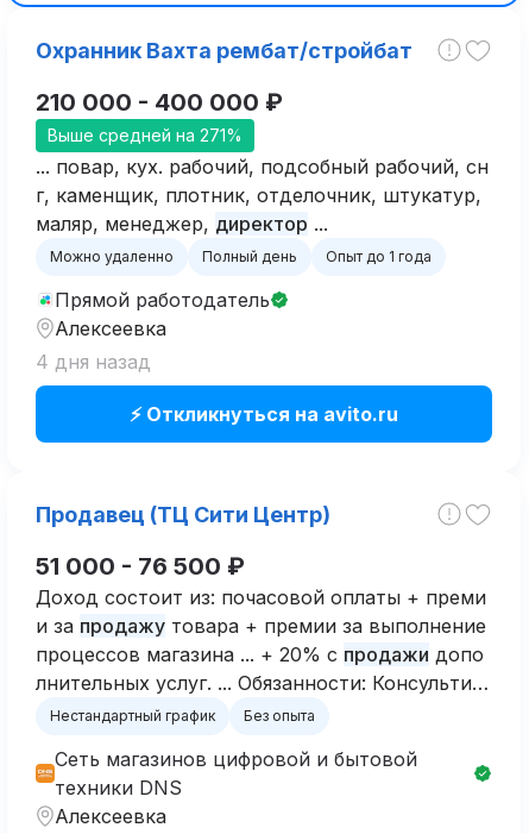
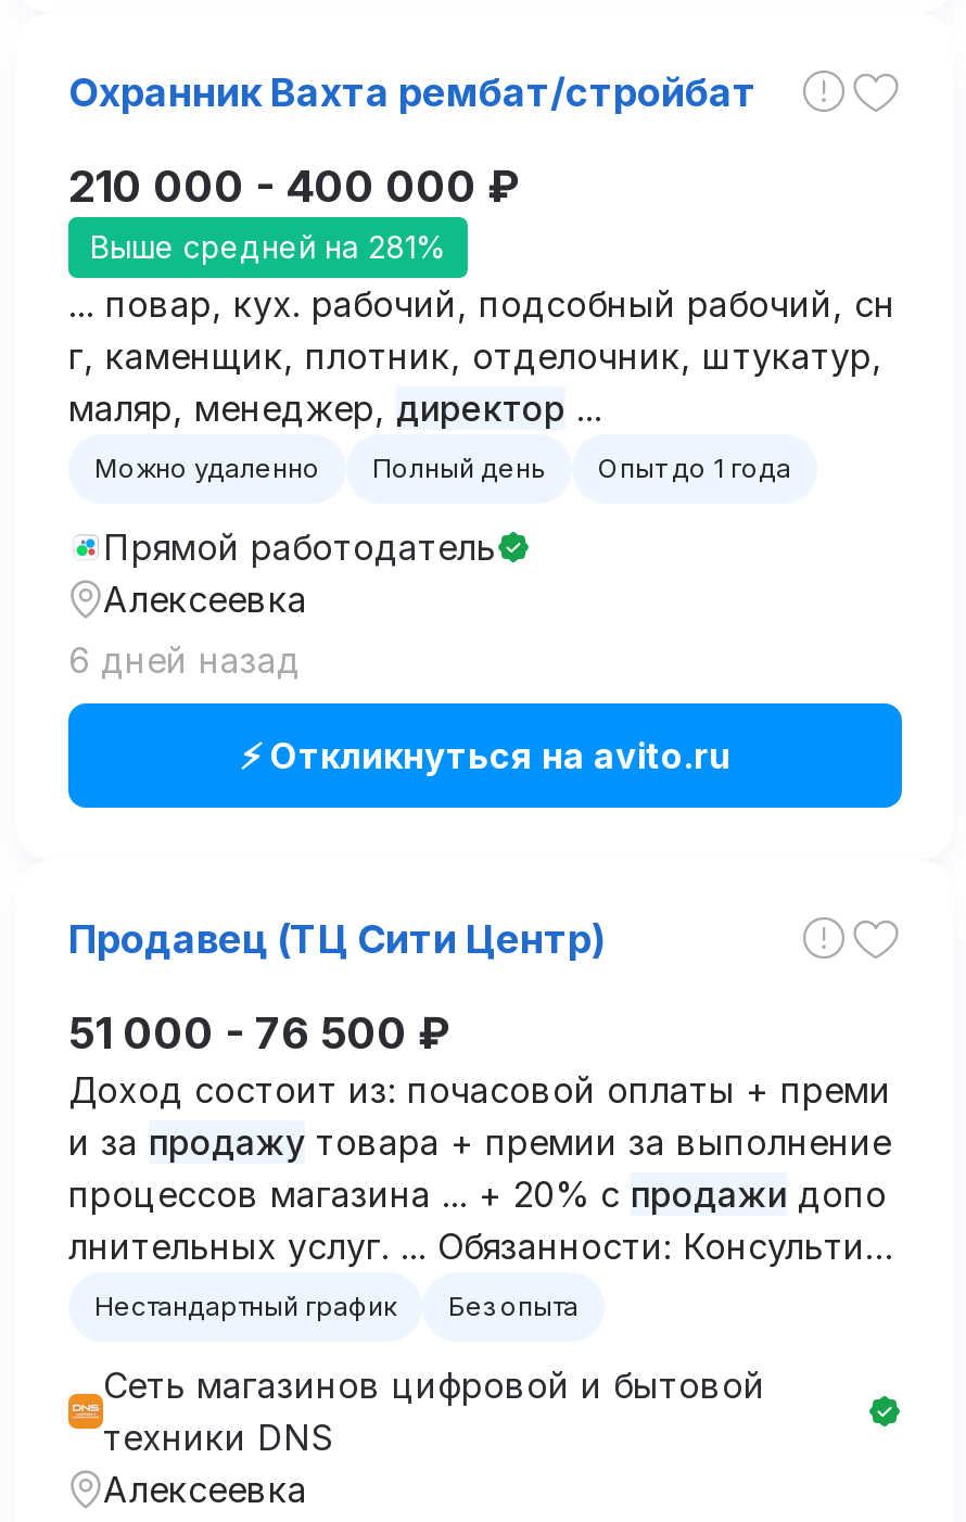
- Выше средней на 271%
+ Выше средней на 281%

- 4 дня назад
+ 6 дней назад
